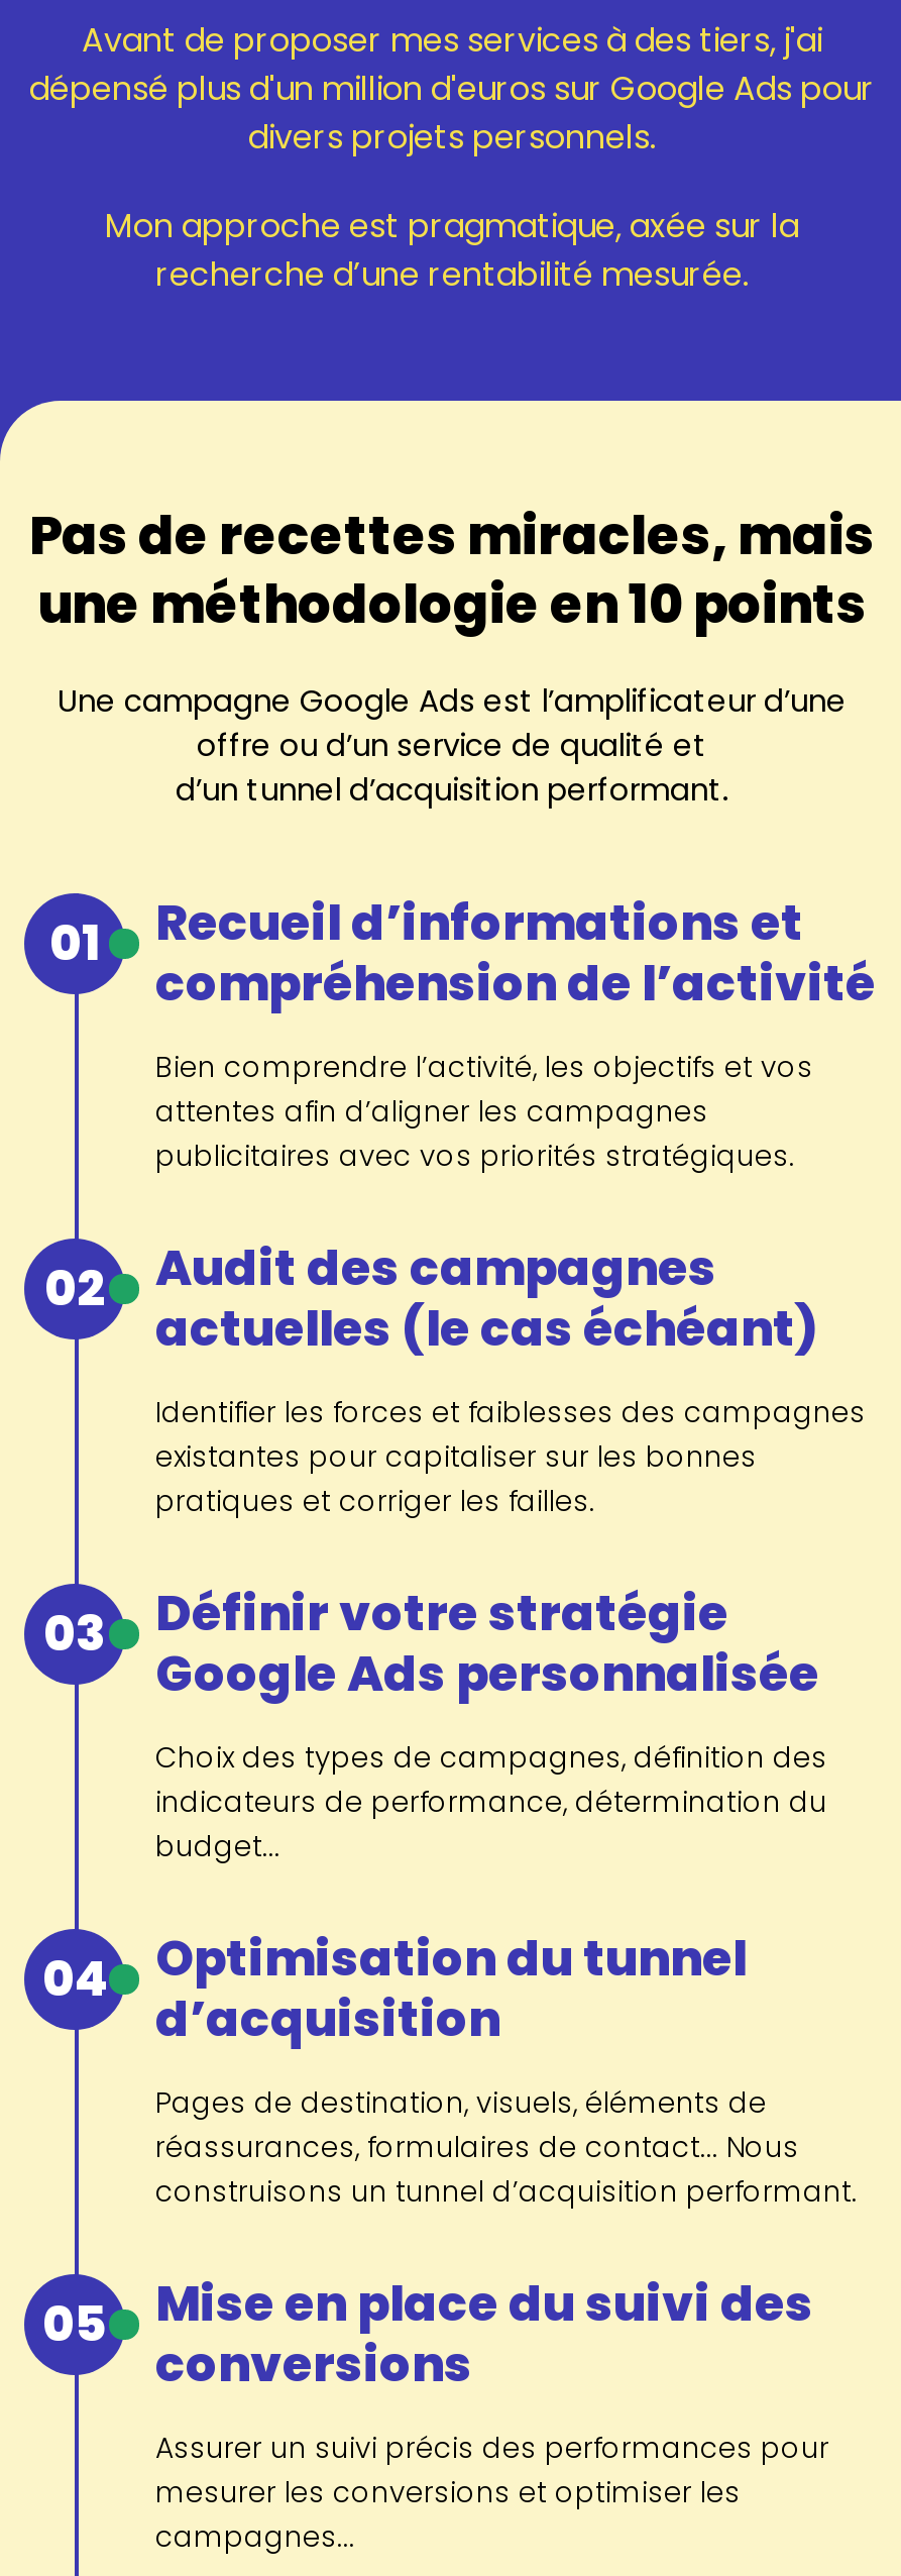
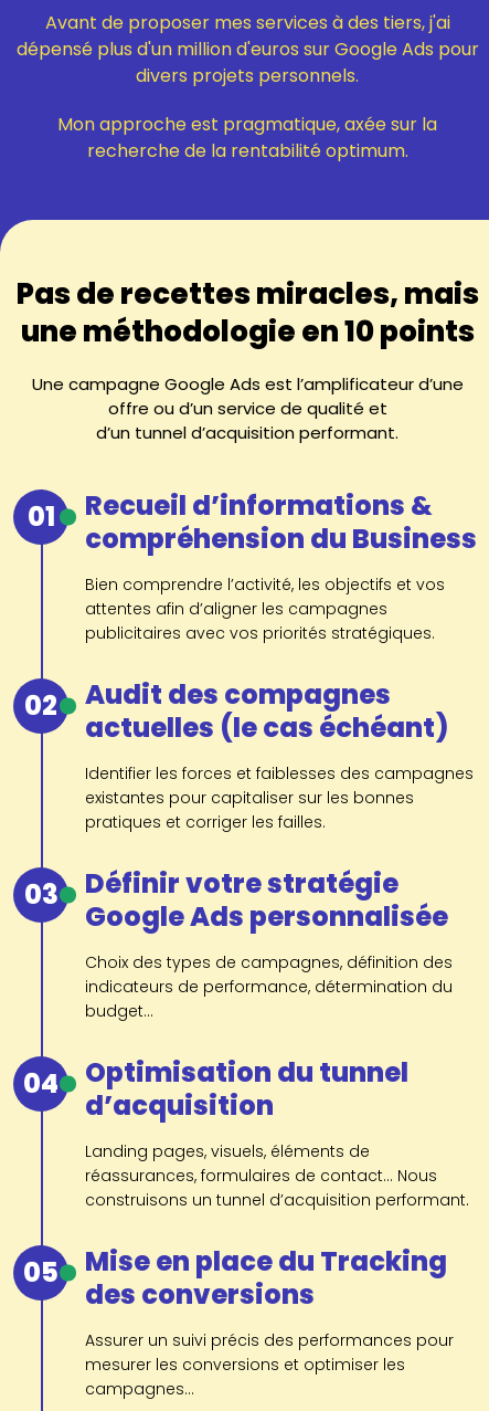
- recherche d’une rentabilité mesurée.
+ recherche de la rentabilité optimum.

- Recueil d’informations et
+ Recueil d’informations &

- compréhension de l’activité
+ compréhension du Business

- Audit des campagnes
+ Audit des compagnes

- Pages de destination, visuels, éléments de
+ Landing pages, visuels, éléments de

- Mise en place du suivi des
- conversions
+ Mise en place du Tracking
+ des conversions
